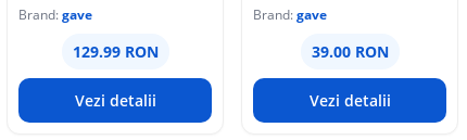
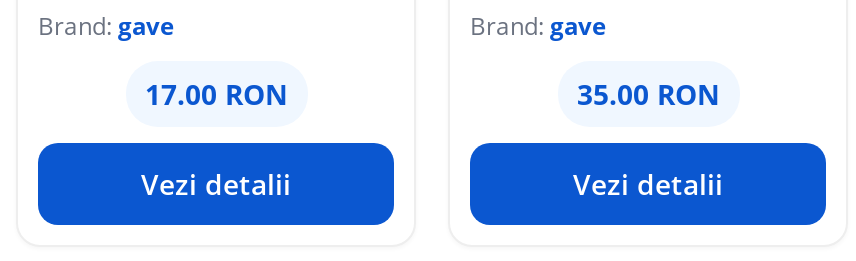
- 129.99 RON
+ 17.00 RON

- 39.00 RON
+ 35.00 RON
